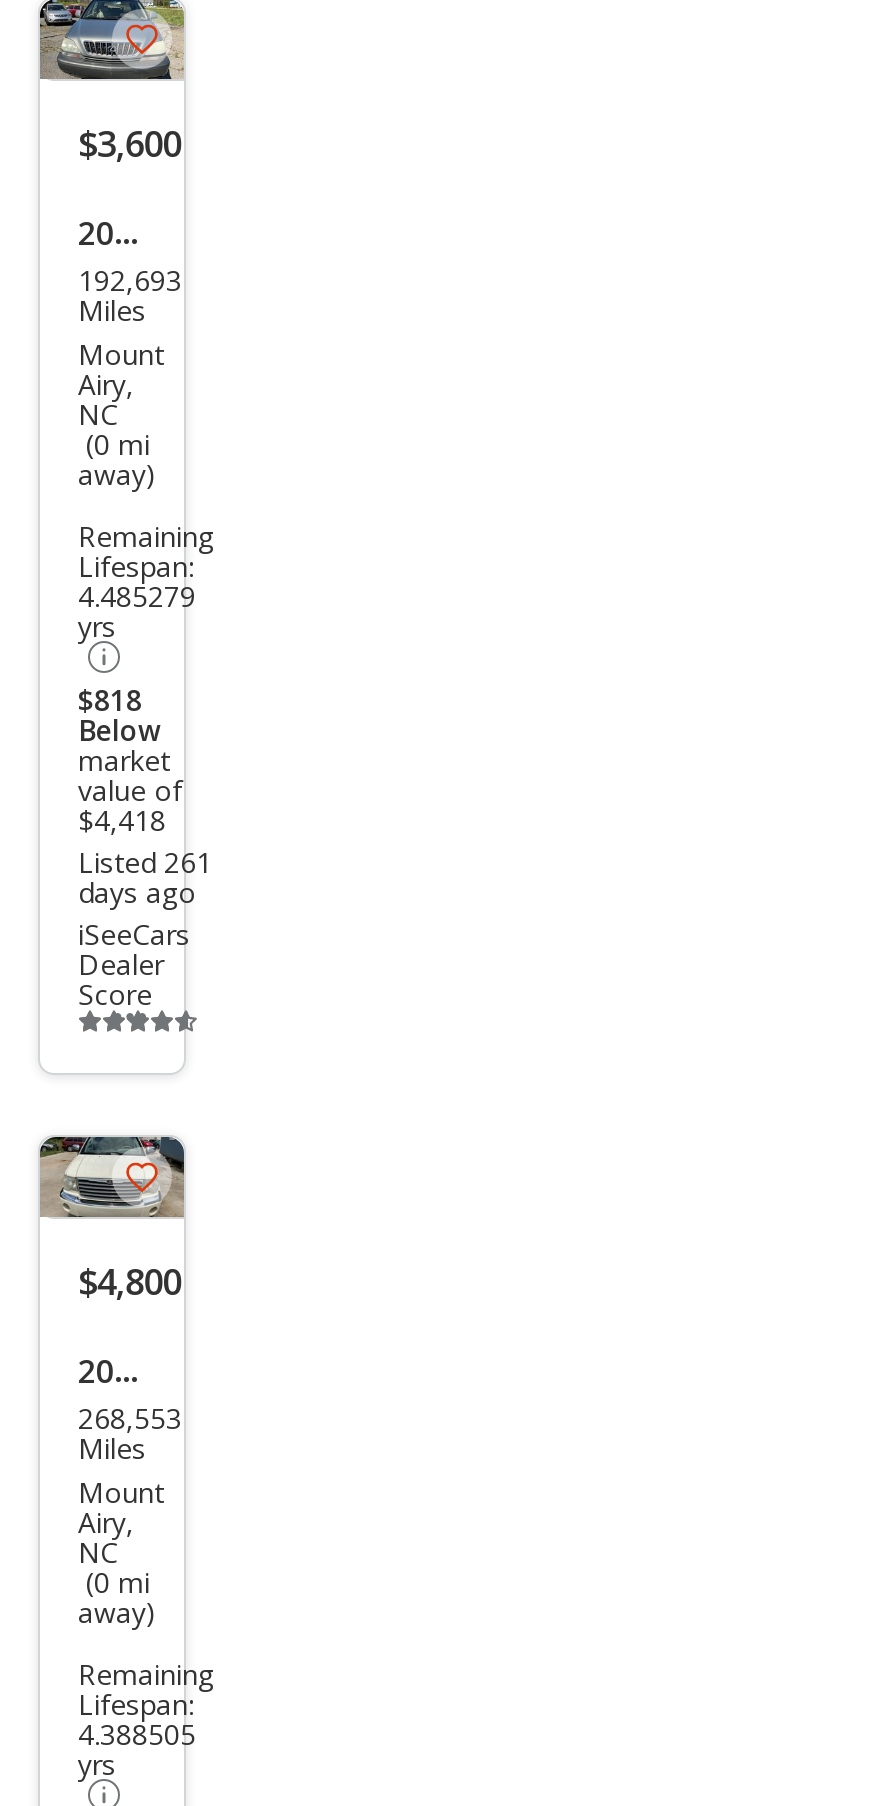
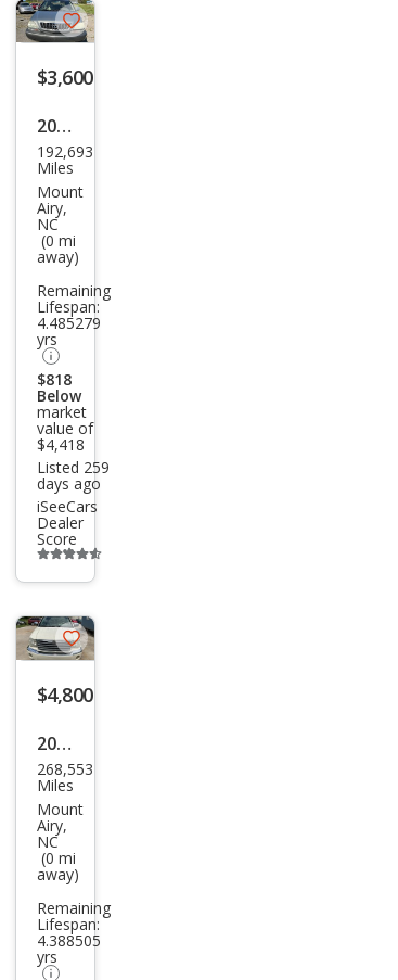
- Listed 261
+ Listed 259
